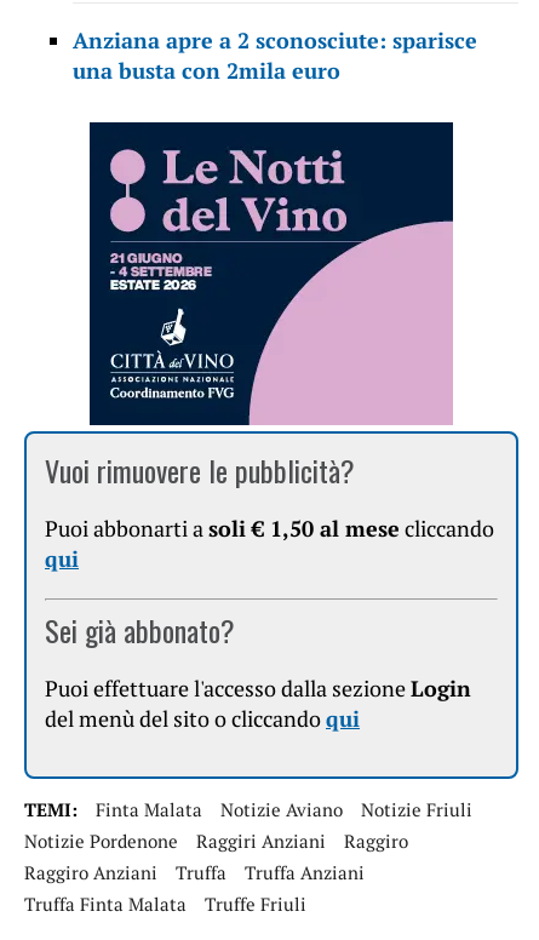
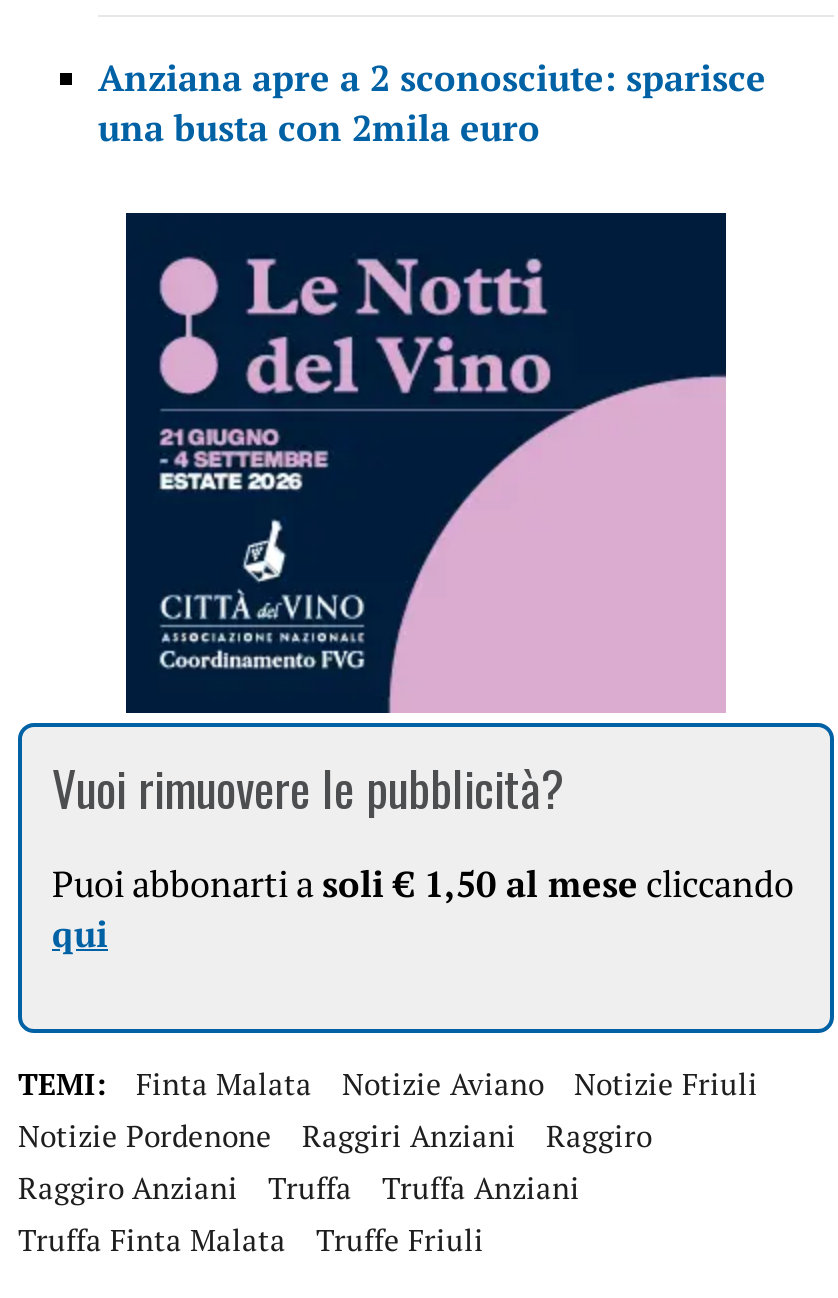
- Sei già abbonato?
- Puoi effettuare l'accesso dalla sezione Login
- del menù del sito o cliccando qui
